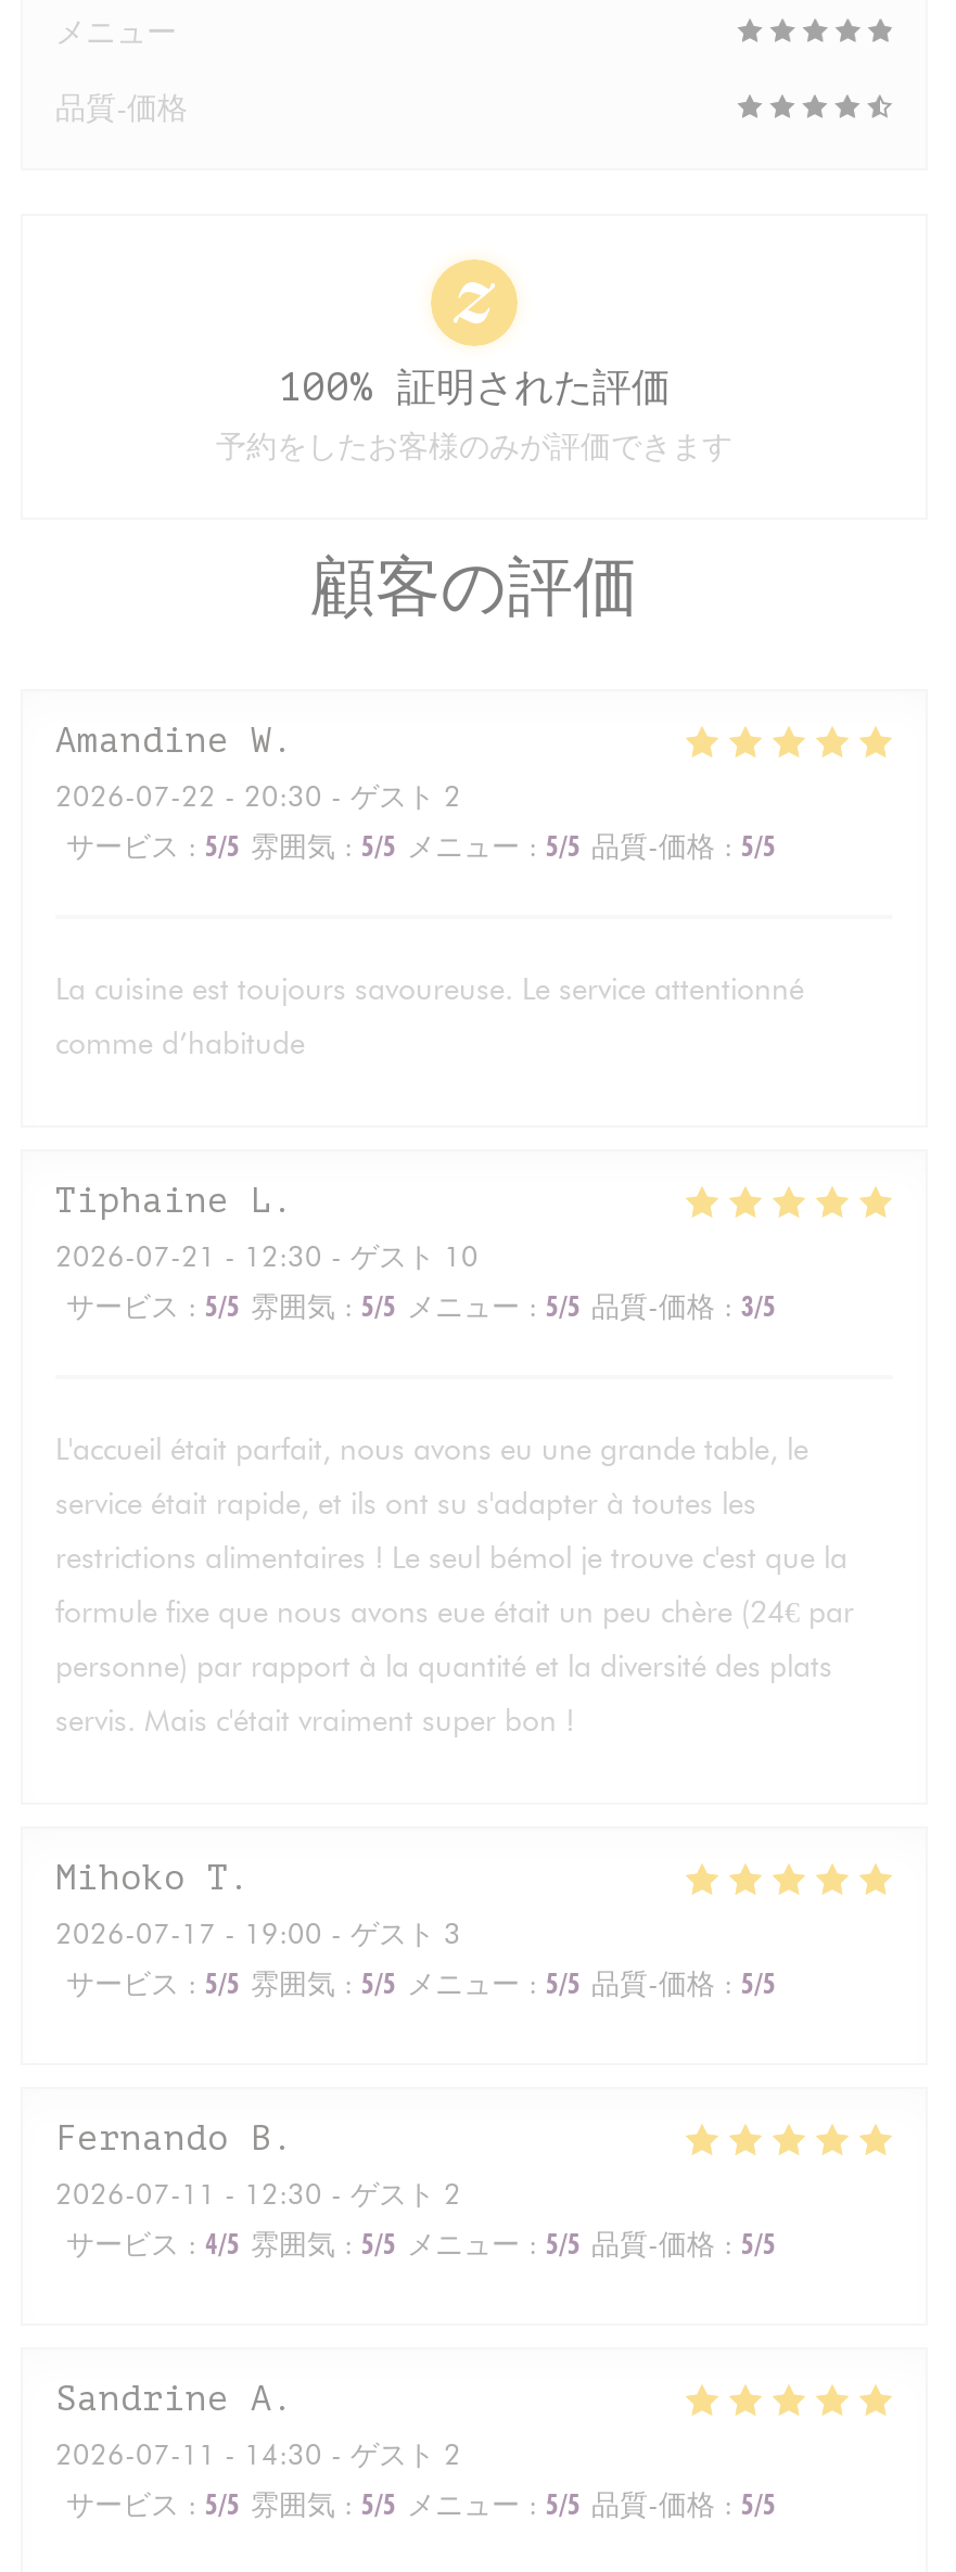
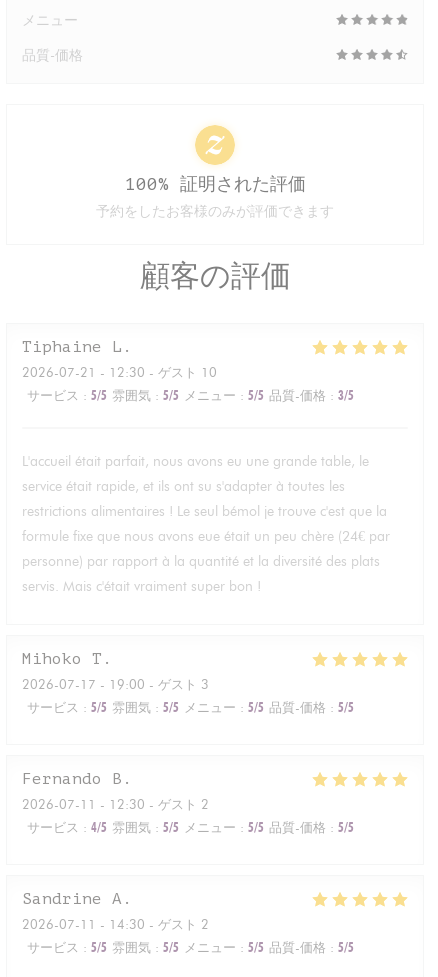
- Amandine W
- 2026-07-22 - 20:30 - ゲスト 2
- サービス: 5/5 雰囲気: 5/5 メニュー: 5/5 品質-価格: 5/5

- La cuisine est toujours savoureuse. Le service attentionné
- comme d’habitude
